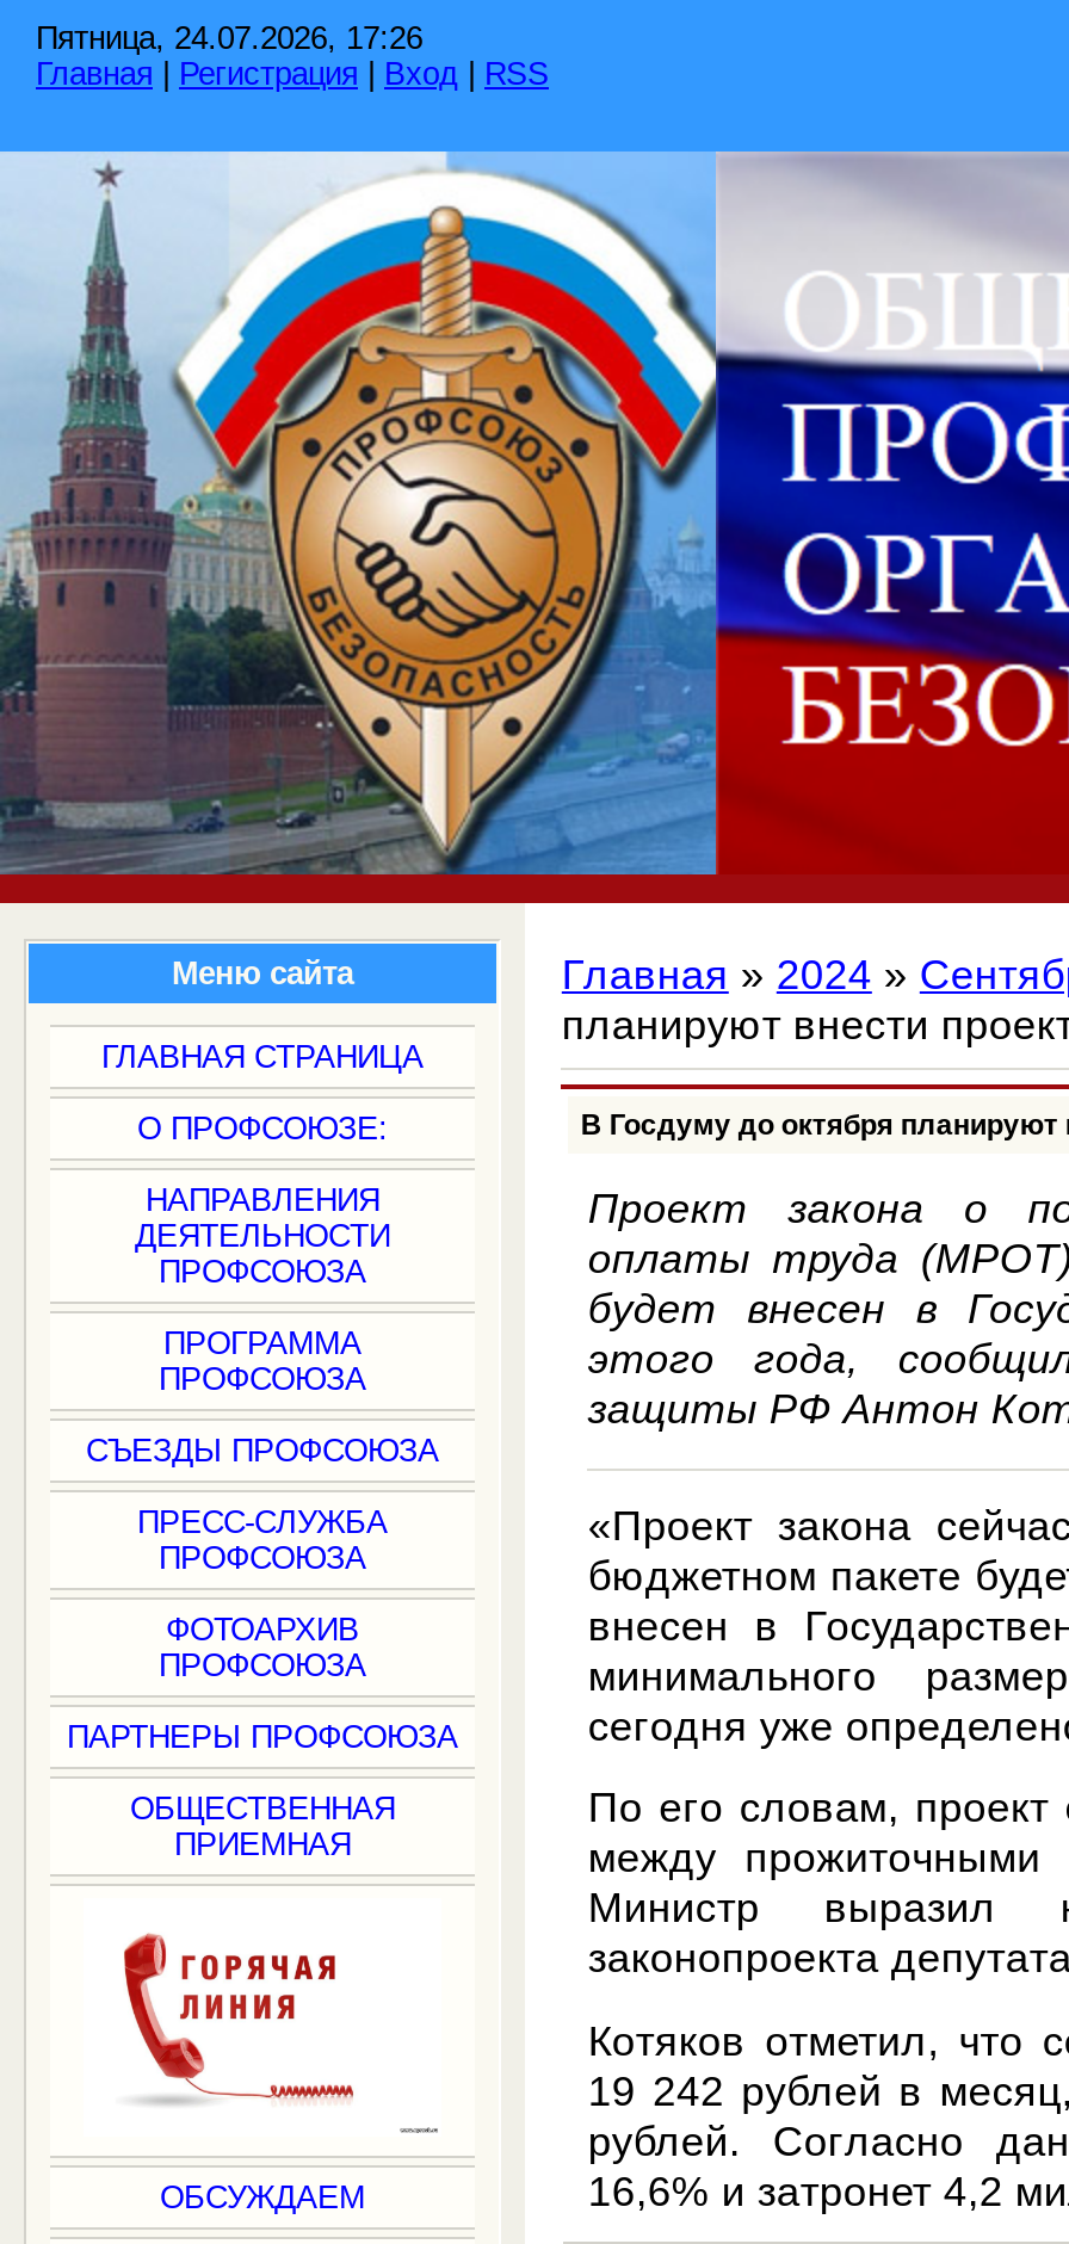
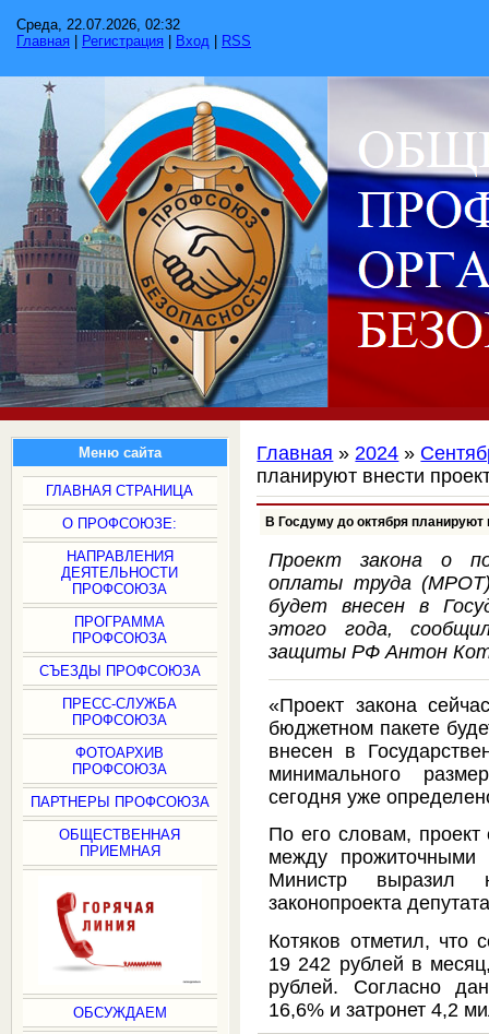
- Пятница, 24.07.2026, 17:26
+ Среда, 22.07.2026, 02:32
